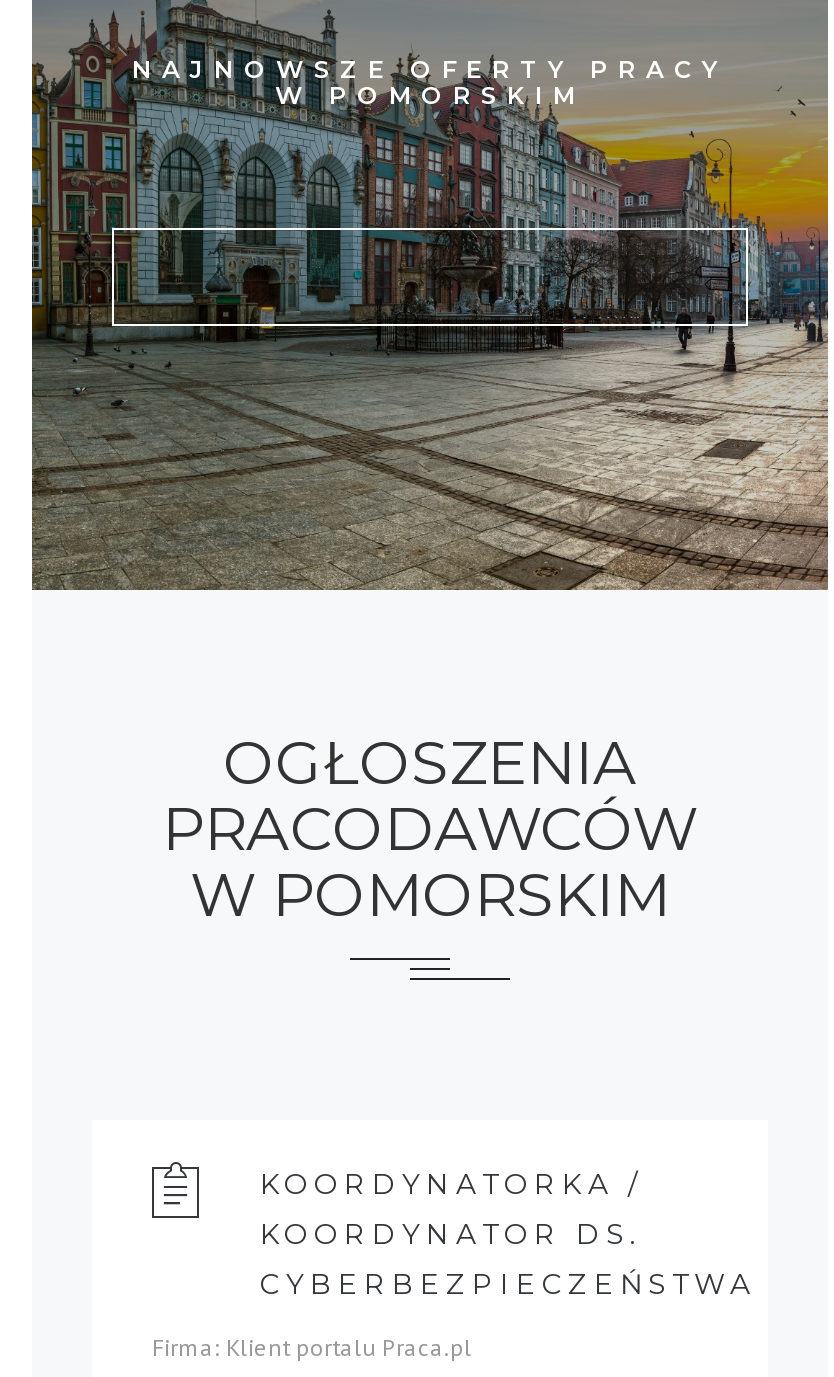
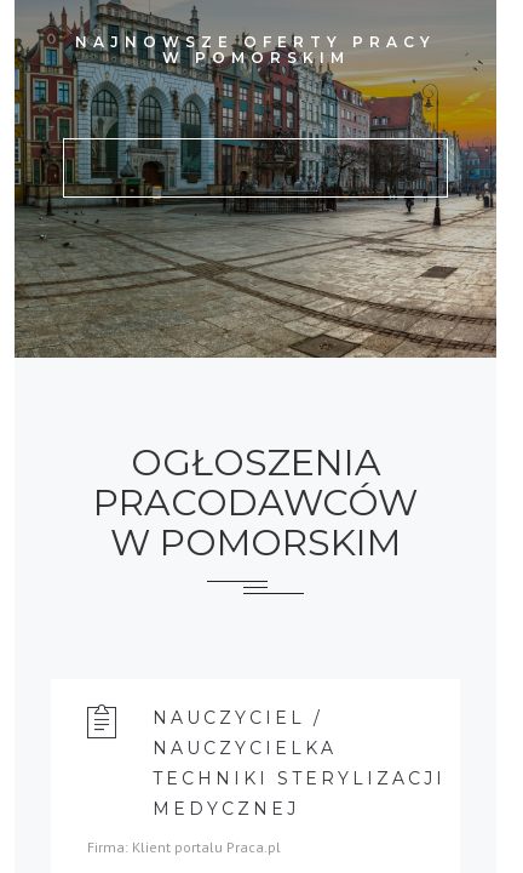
- KOORDYNATORKA /
- KOORDYNATOR DS.
- CYBERBEZPIECZEŃSTWA
+ NAUCZYCIEL /
+ NAUCZYCIELKA
+ TECHNIKI STERYLIZACJI
+ MEDYCZNEJ
